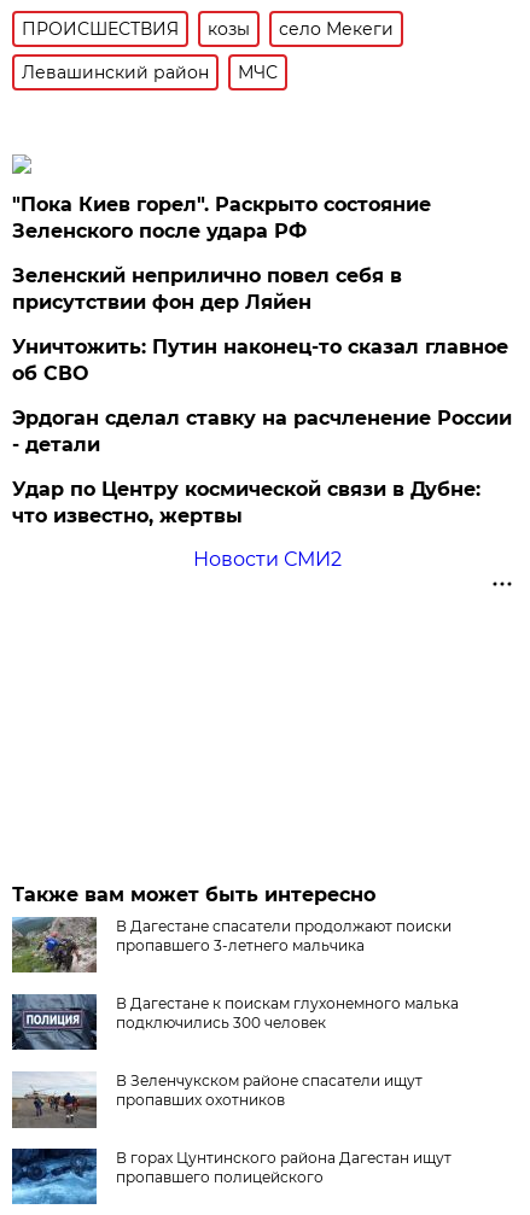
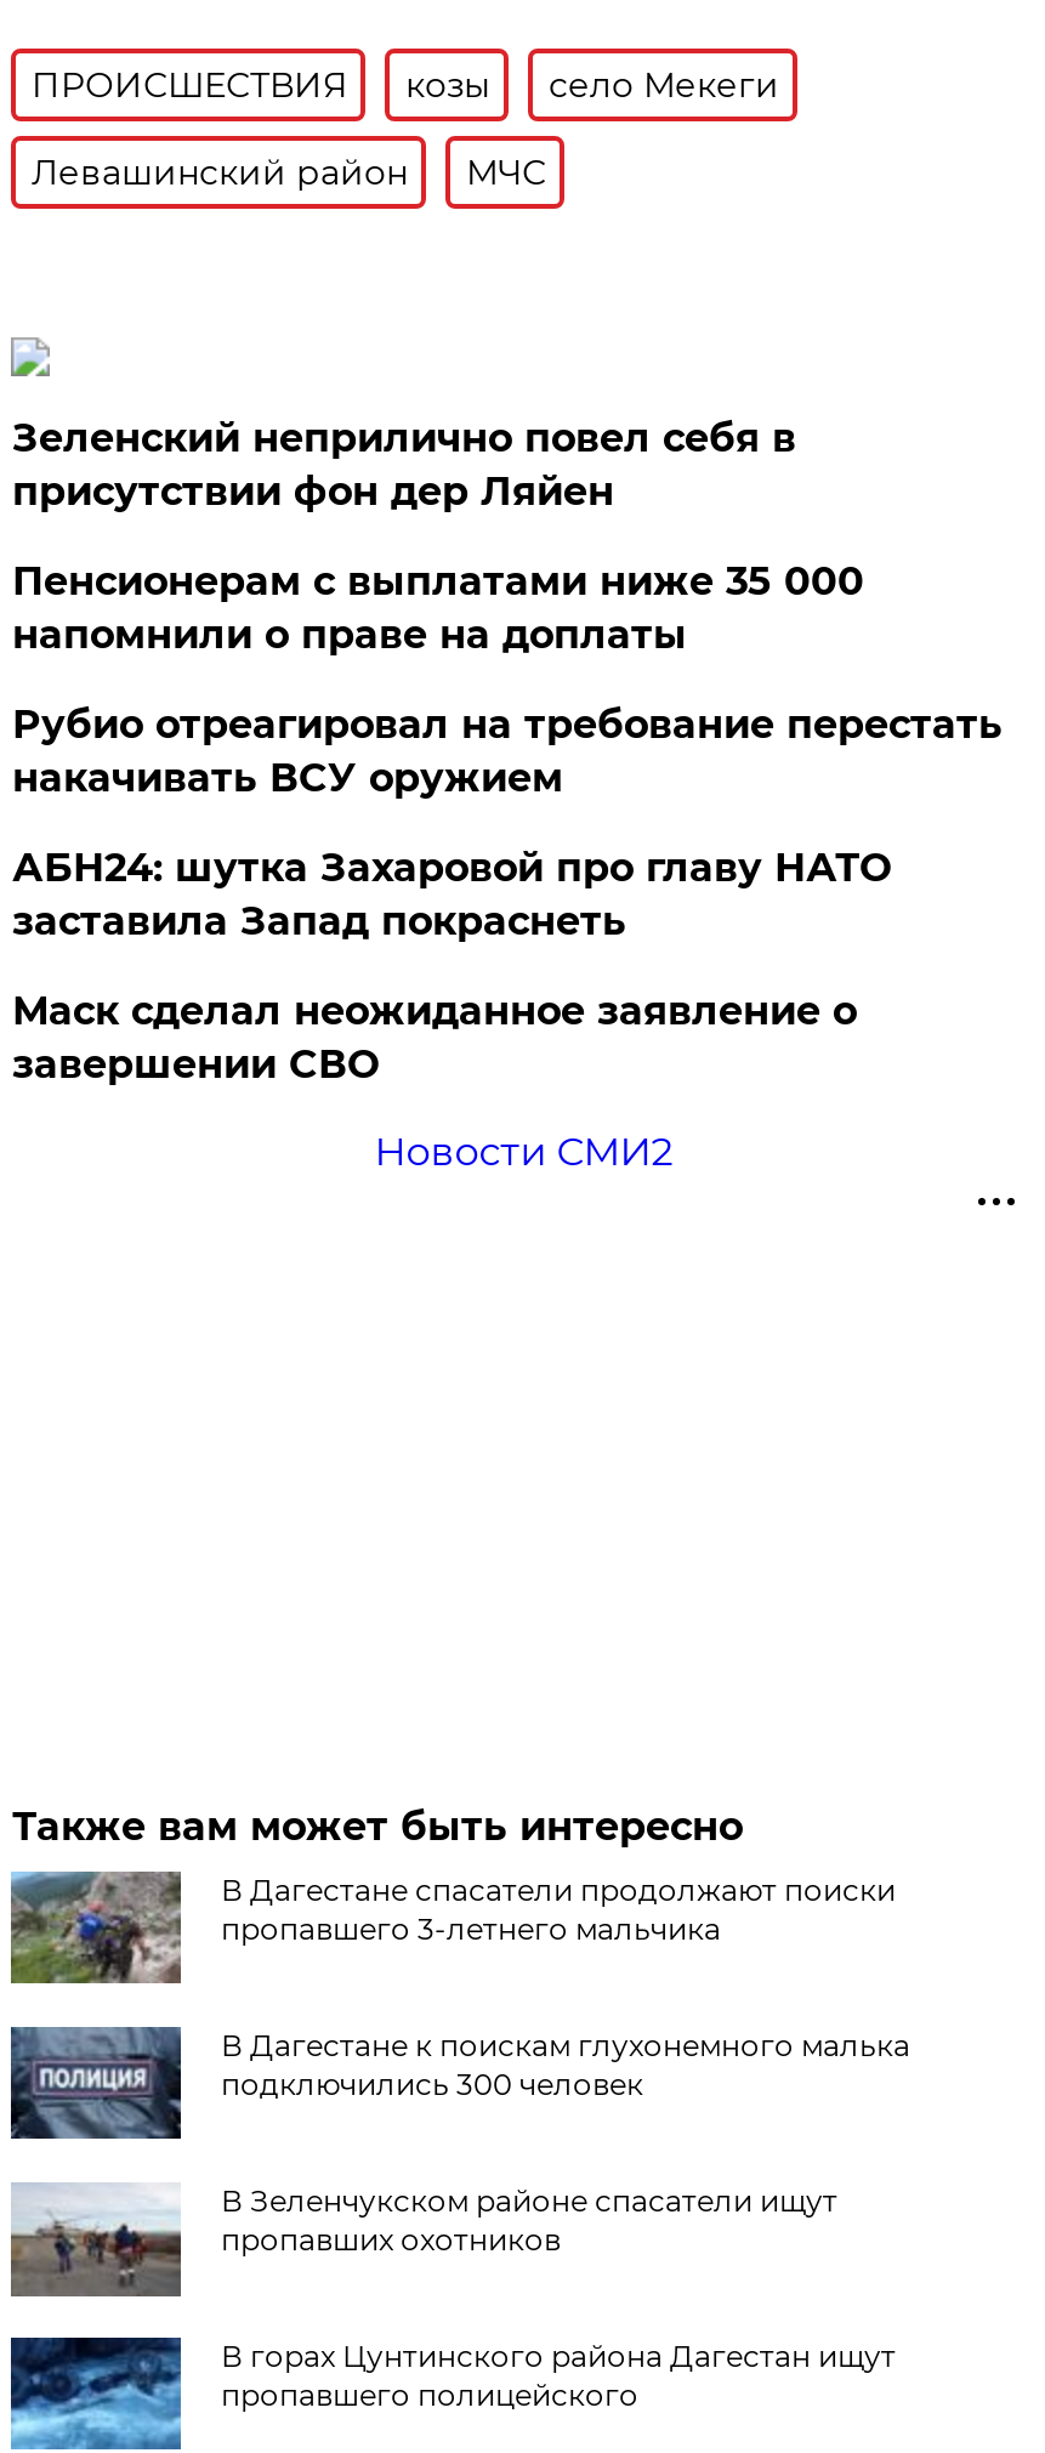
- "Пока Киев горел". Раскрыто состояние
- Зеленского после удара РФ

moved up: Зеленский неприлично повел cебя в | присутствии фон дер Ляйен

- Уничтожить: Путин наконец-то сказал главное
- об СВО
- Эрдоган сделал ставку на расчленение России
- - детали
- Удар по Центру космической связи в Дубне:
- что известно, жертвы
+ Пенсионерам с выплатами ниже 35 000
+ напомнили о праве на доплаты
+ Рубио отреагировал на требование перестать
+ накачивать ВСУ оружием
+ АБН24: шутка Захаровой про главу НАТО
+ заставила Запад покраснеть
+ Маск сделал неожиданное заявление о
+ завершении СВО
